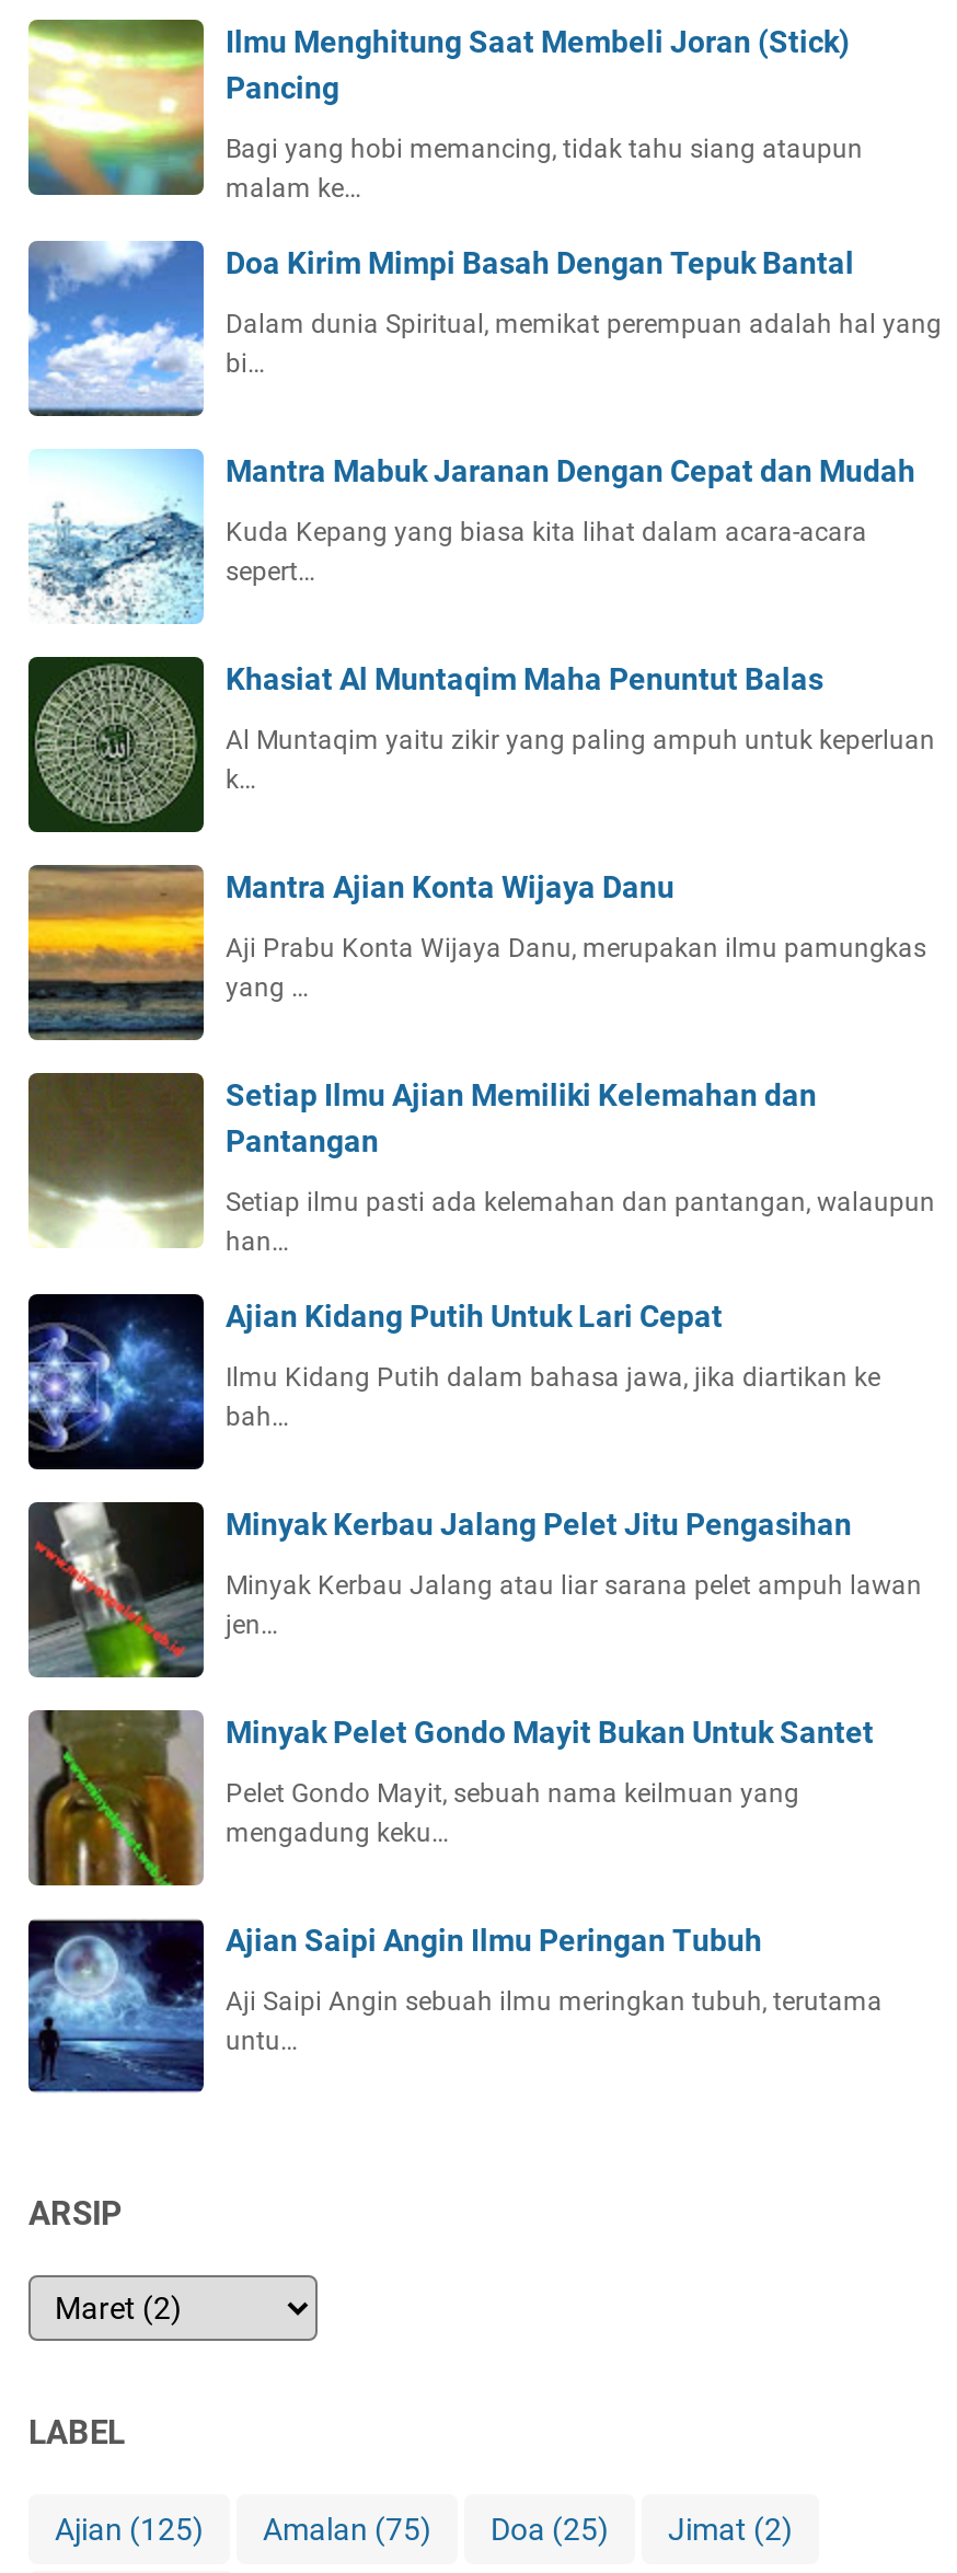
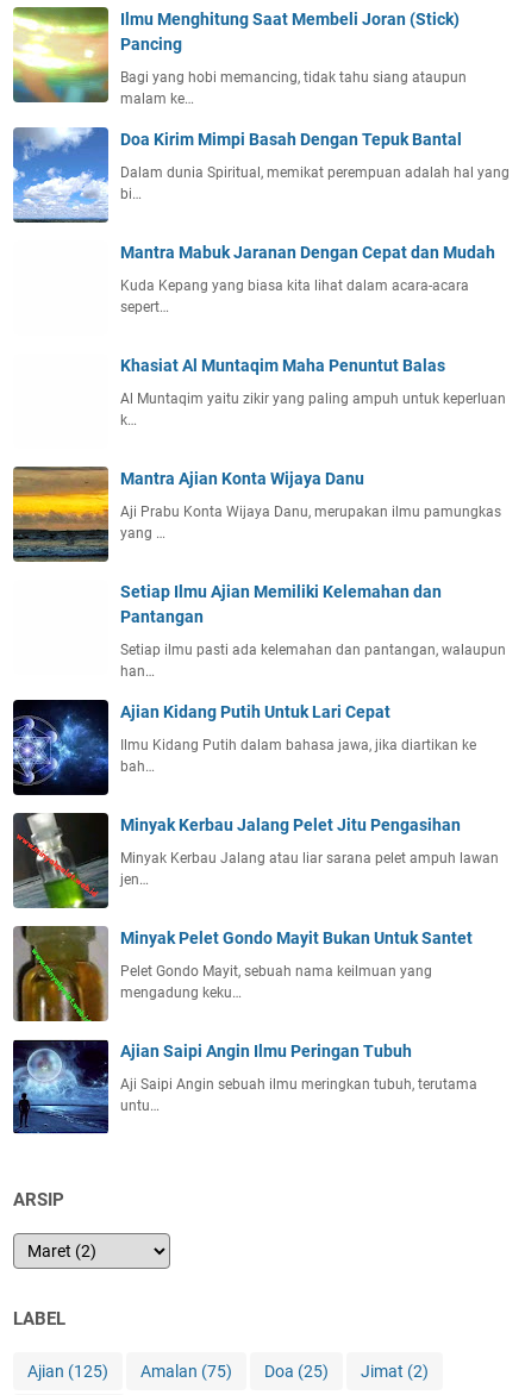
- [image]

- [image]

- [image]
